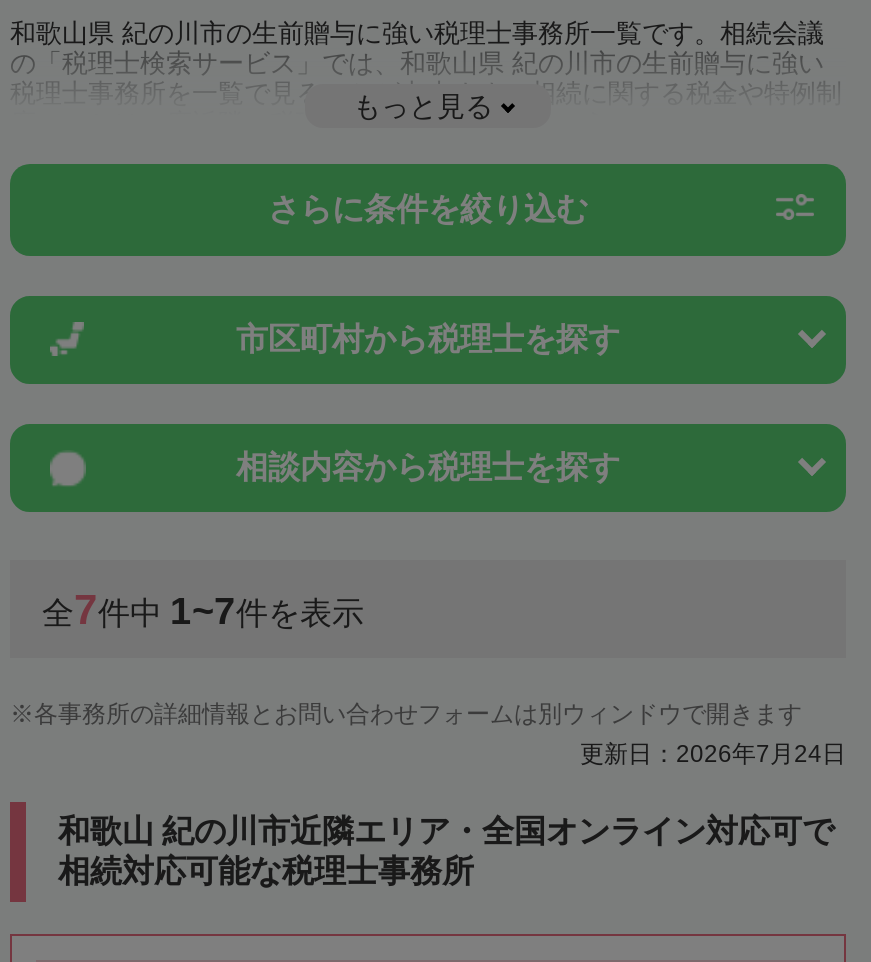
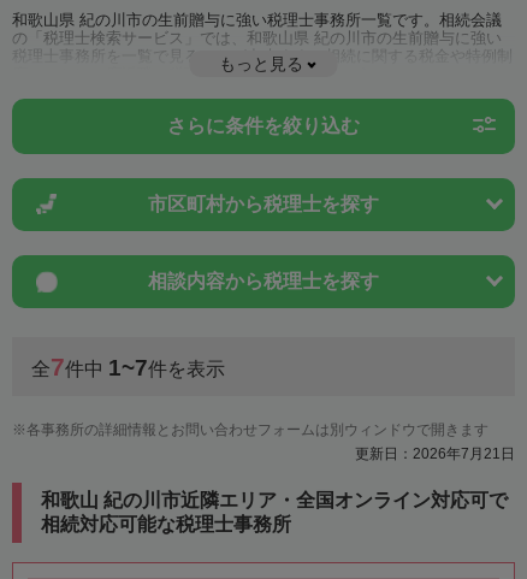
- 更新日：2026年7月24日
+ 更新日：2026年7月21日
